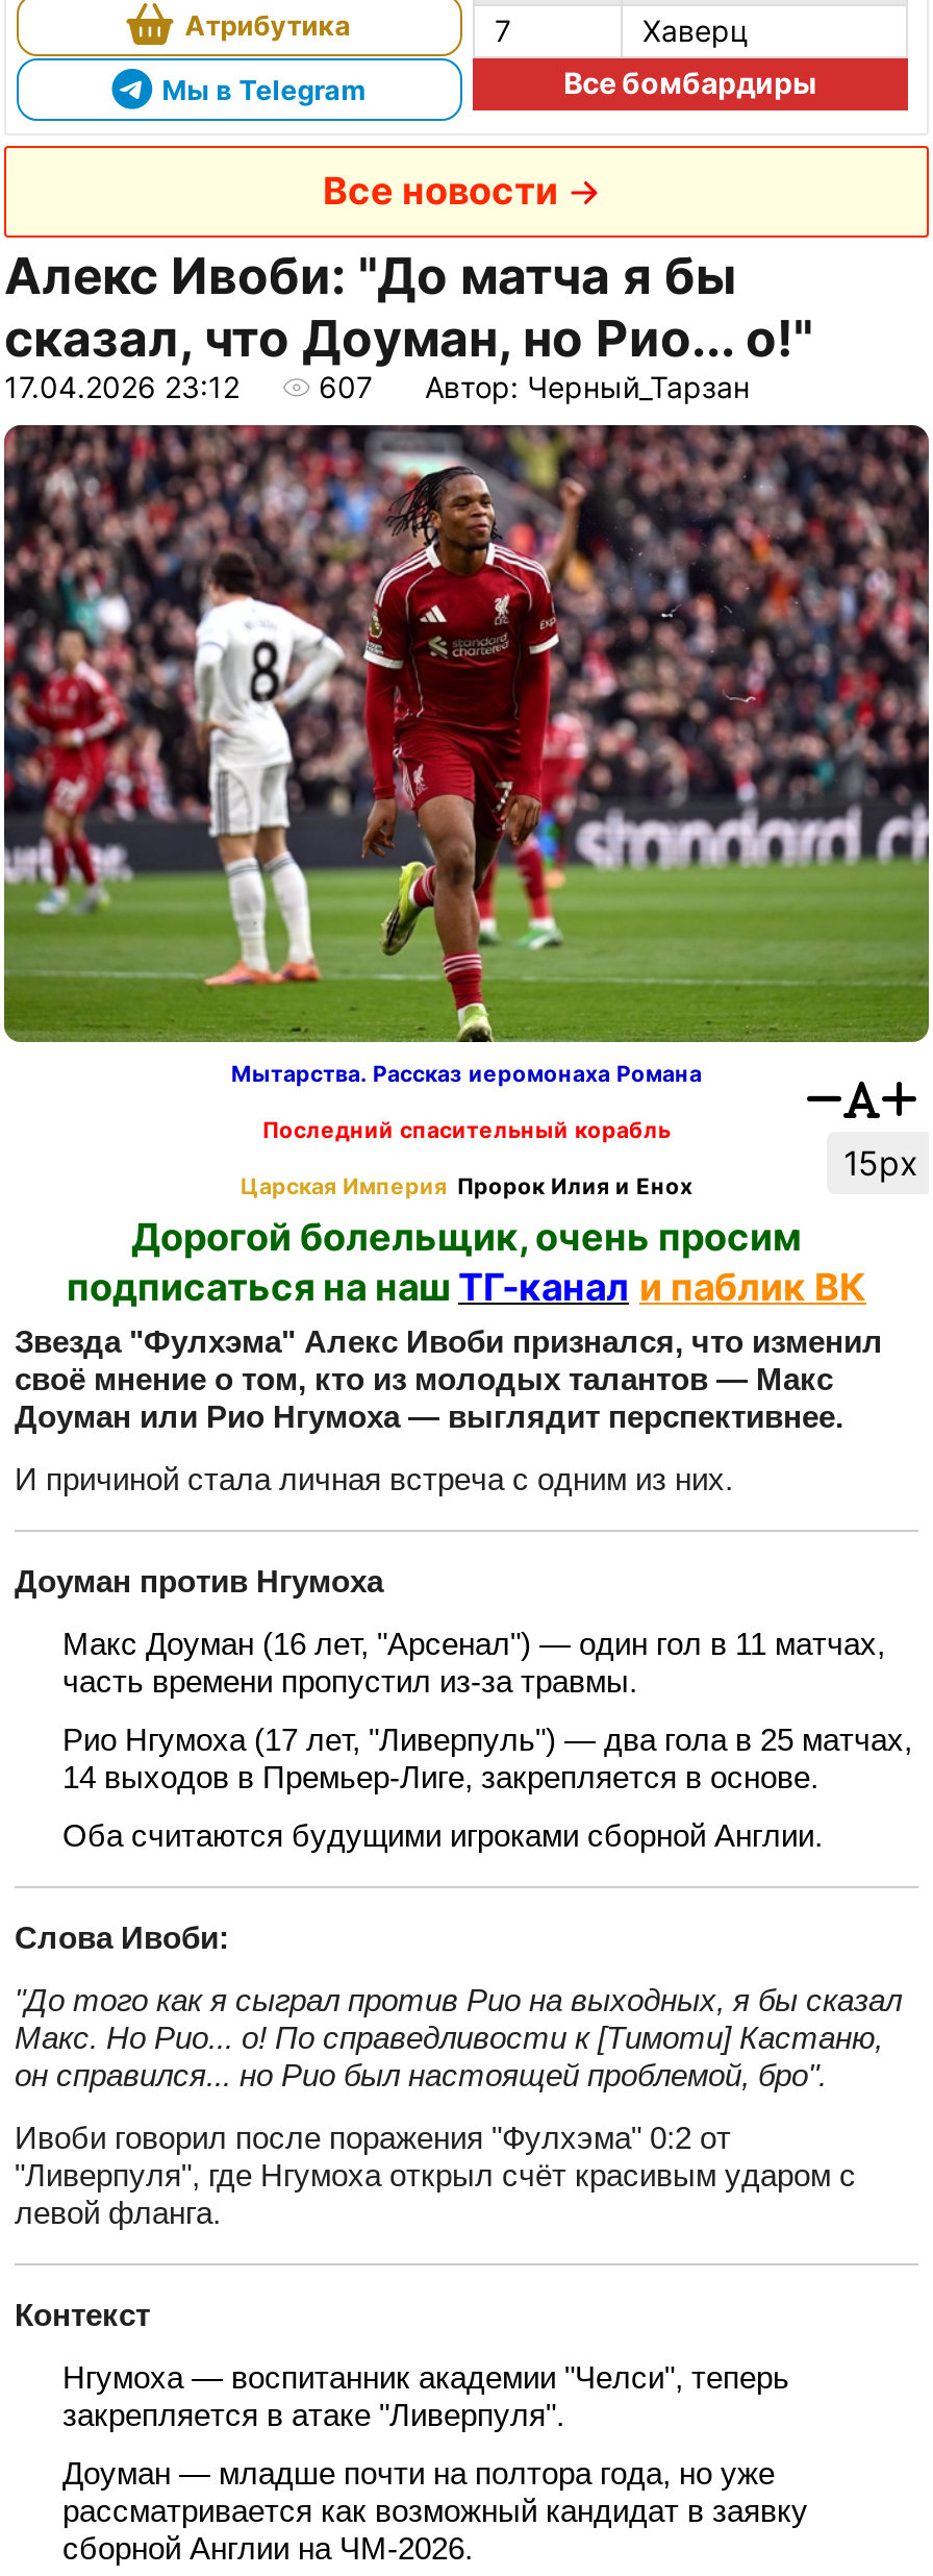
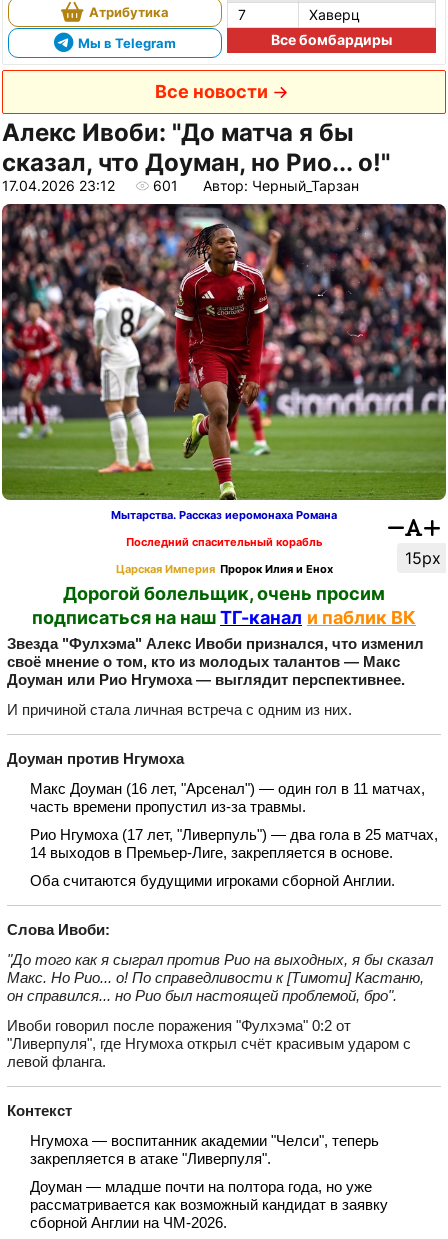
- 607 Автор: Черный_Тарзан
+ 601 Автор: Черный_Тарзан
